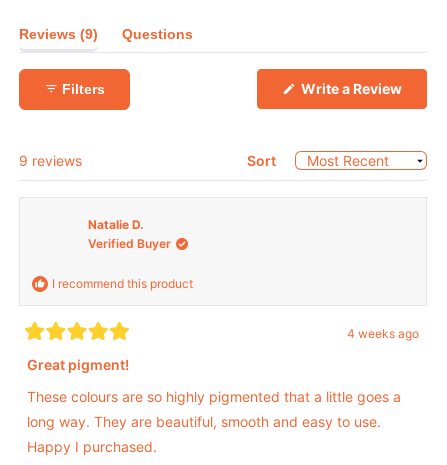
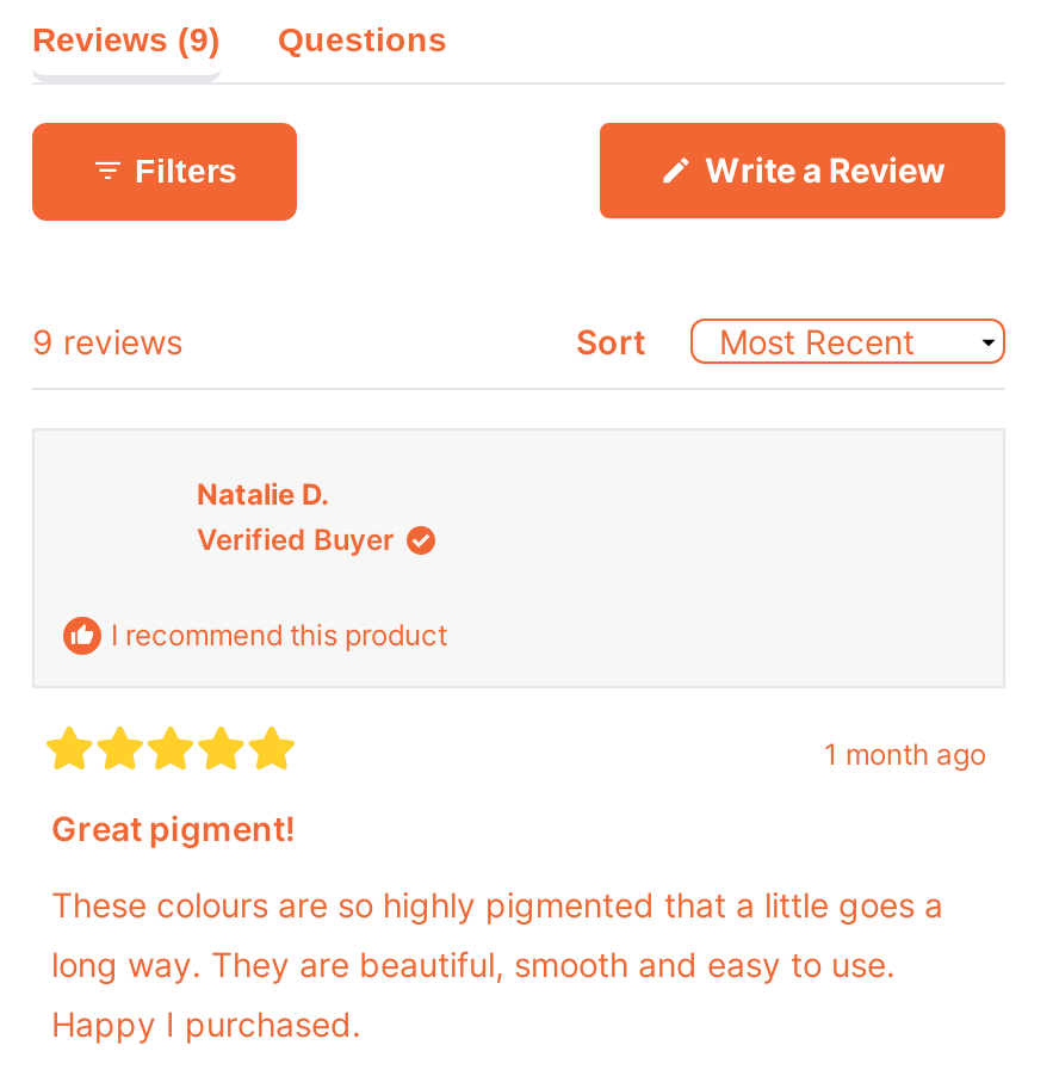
- 4 weeks ago
+ 1 month ago
